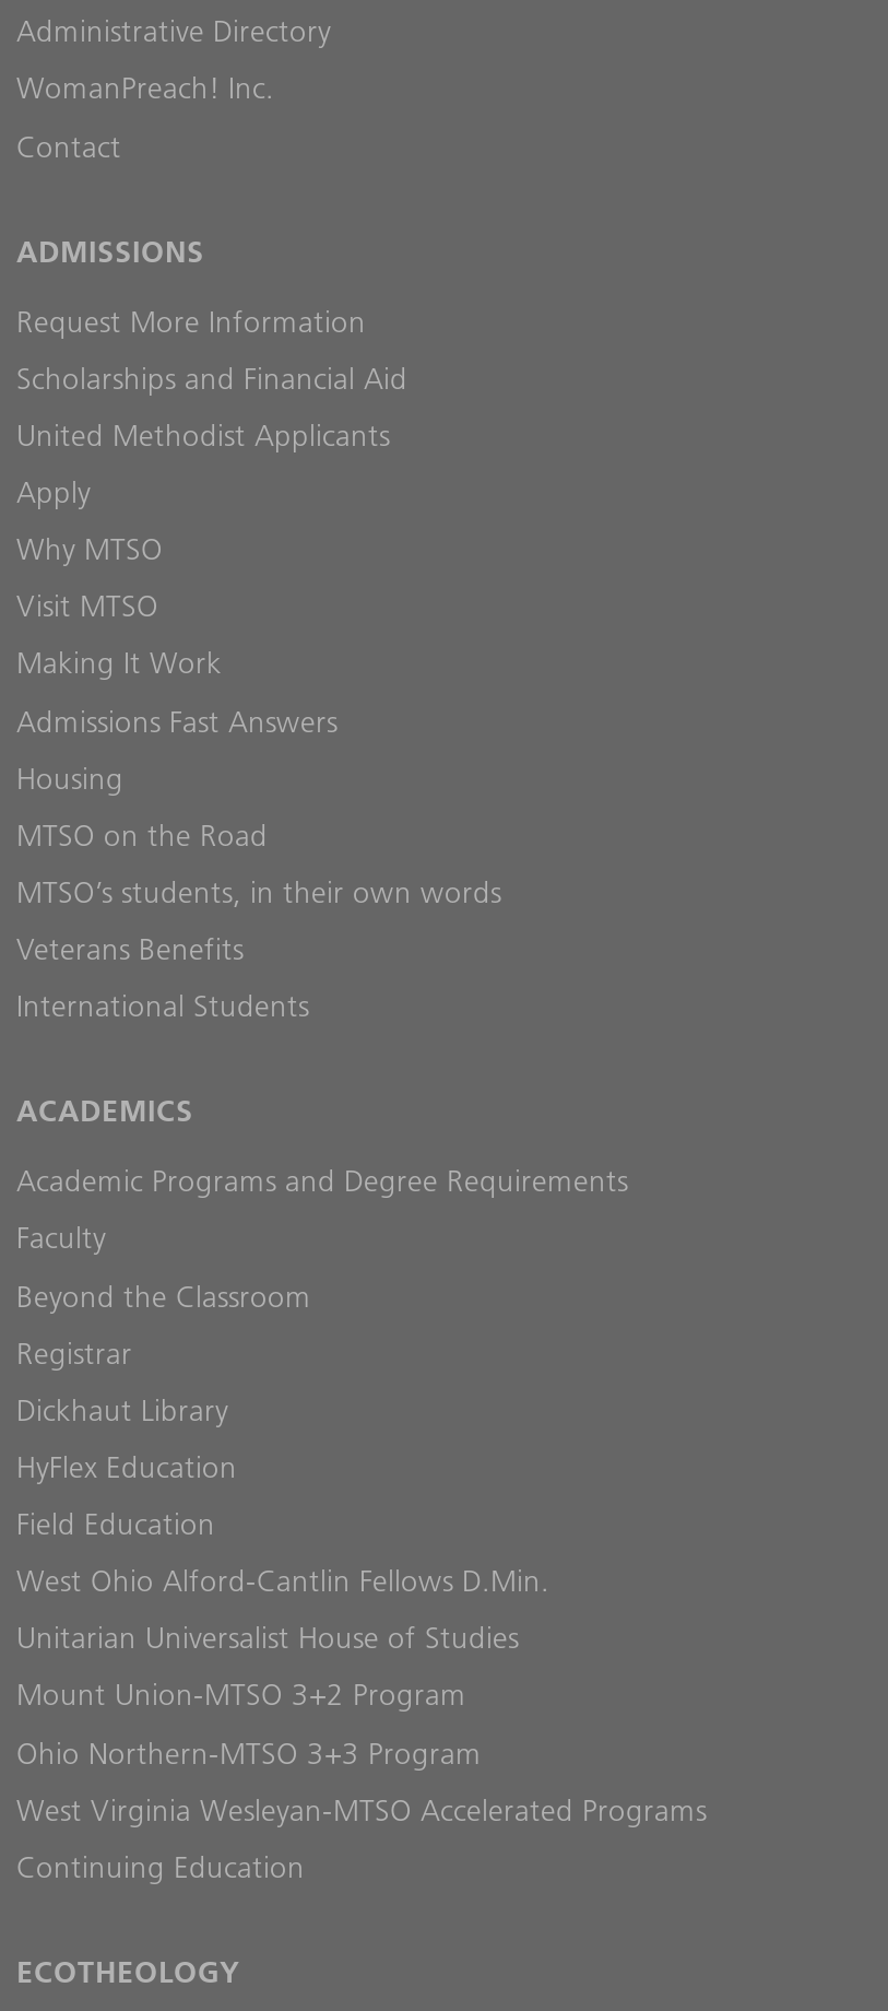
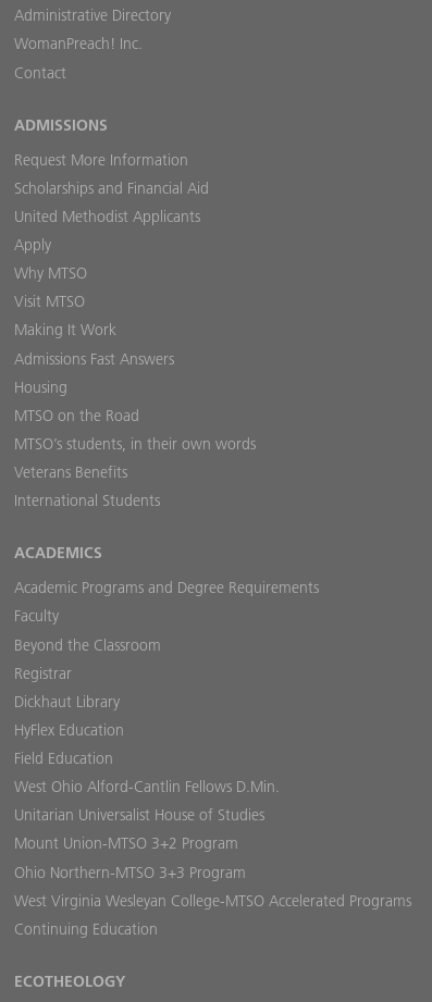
- West Virginia Wesleyan-MTSO Accelerated Programs
+ West Virginia Wesleyan College-MTSO Accelerated Programs
